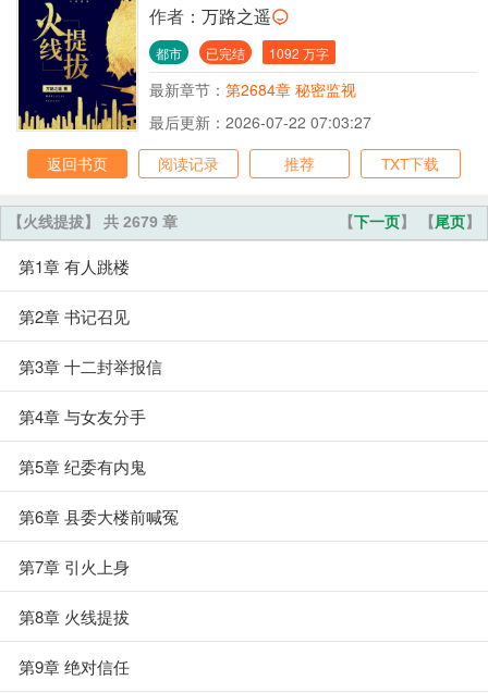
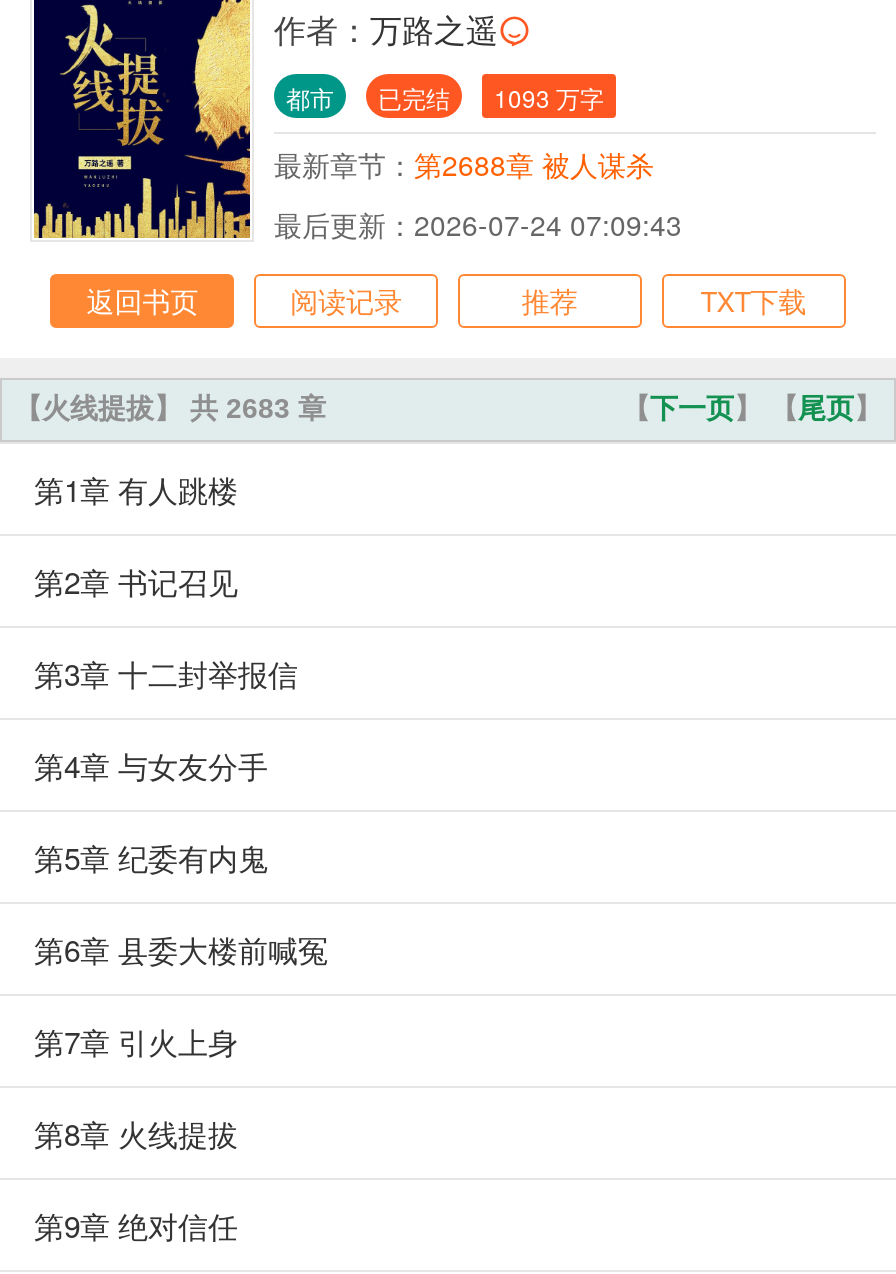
- 都市 已完结 1092 万字
+ 都市 已完结 1093 万字

- 最新章节：第2684章 秘密监视
+ 最新章节：第2688章 被人谋杀

- 最后更新：2026-07-22 07:03:27
+ 最后更新：2026-07-24 07:09:43

- 【火线提拔】 共 2679 章
+ 【火线提拔】 共 2683 章
